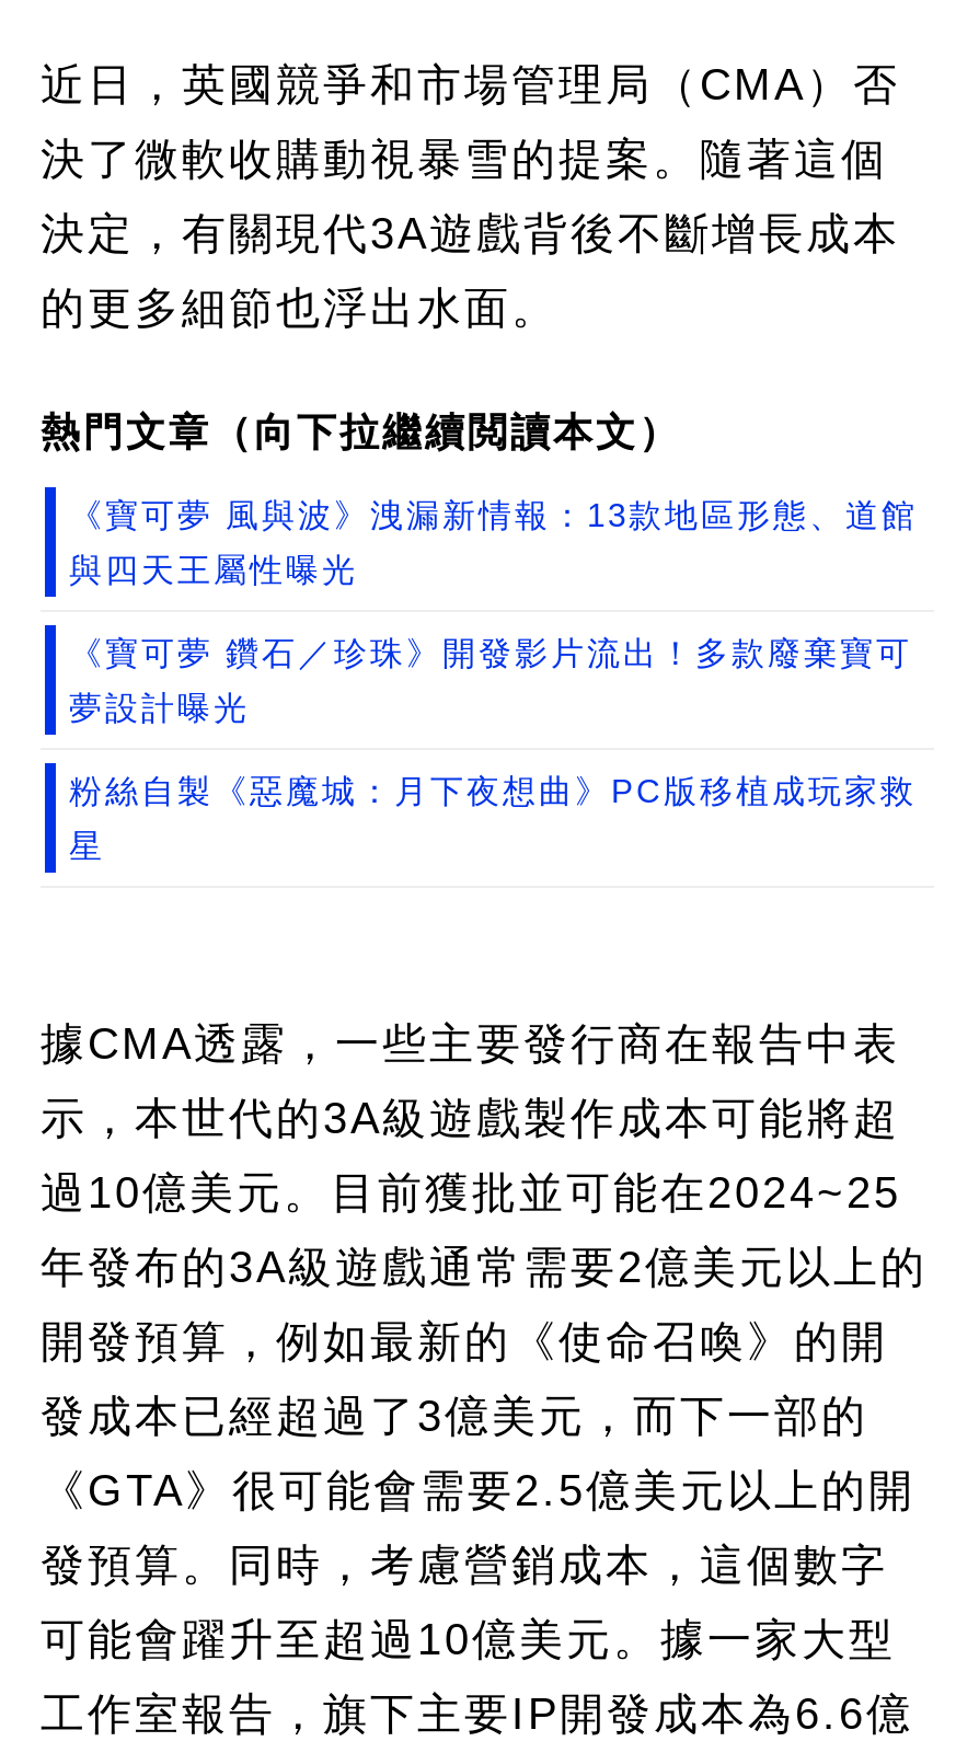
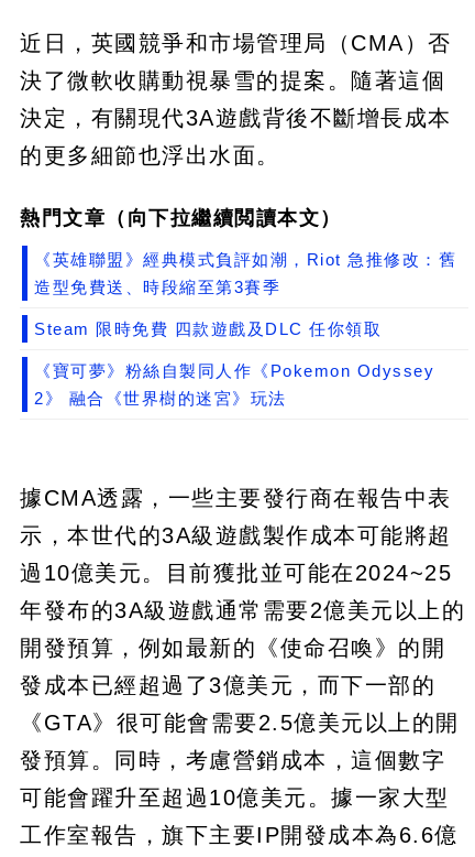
- 《寶可夢 風與波》洩漏新情報：13款地區形態、道館
- 與四天王屬性曝光
- 《寶可夢 鑽石／珍珠》開發影片流出！多款廢棄寶可
- 夢設計曝光
- 粉絲自製《惡魔城：月下夜想曲》PC版移植成玩家救
- 星
+ 《英雄聯盟》經典模式負評如潮，Riot 急推修改：舊
+ 造型免費送、時段縮至第3賽季
+ Steam 限時免費 四款遊戲及DLC 任你領取
+ 《寶可夢》粉絲自製同人作《Pokemon Odyssey
+ 2》 融合《世界樹的迷宮》玩法
